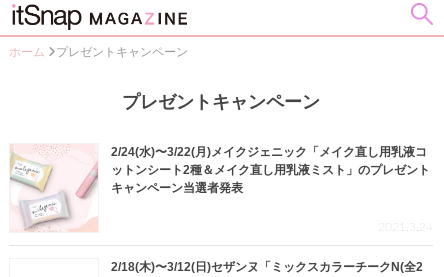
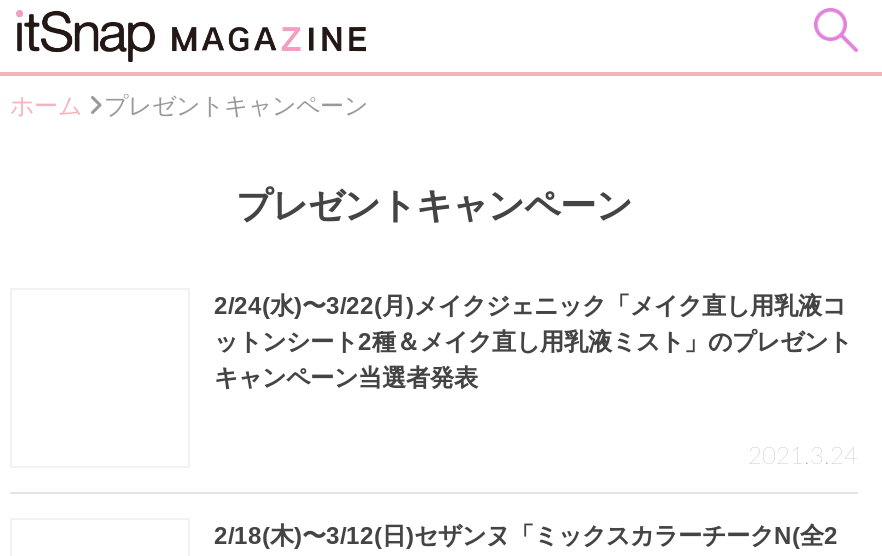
- [image]
